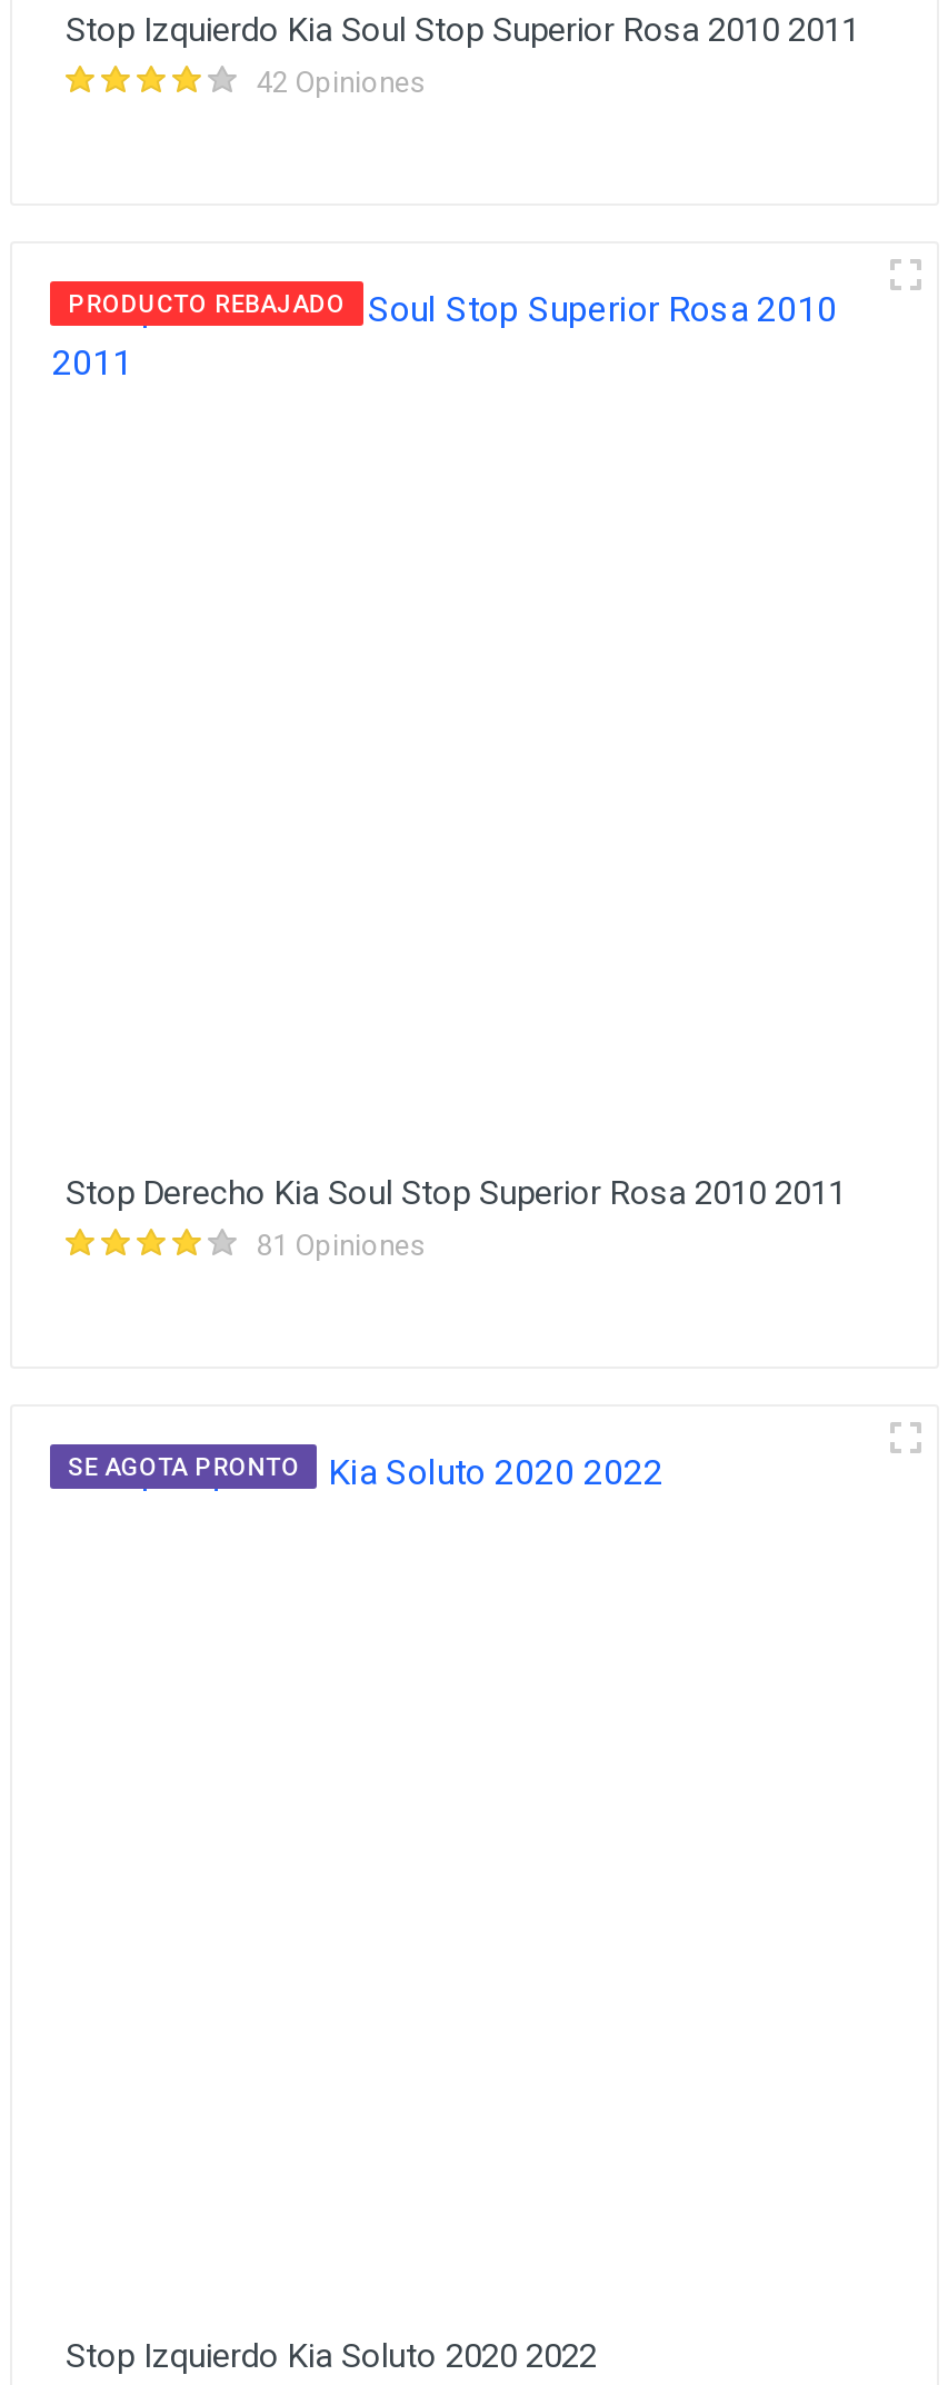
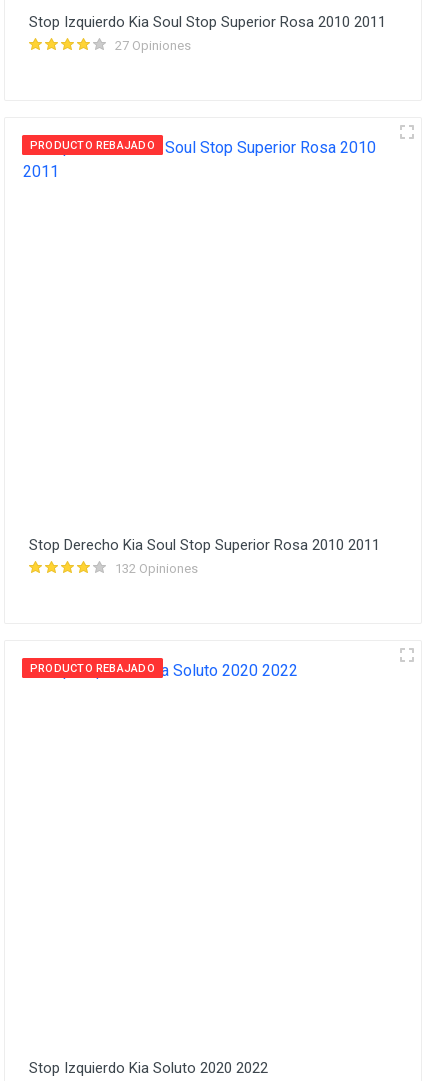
- 42 Opiniones
+ 27 Opiniones

- 81 Opiniones
+ 132 Opiniones

- SE AGOTA PRONTO
+ PRODUCTO REBAJADO
